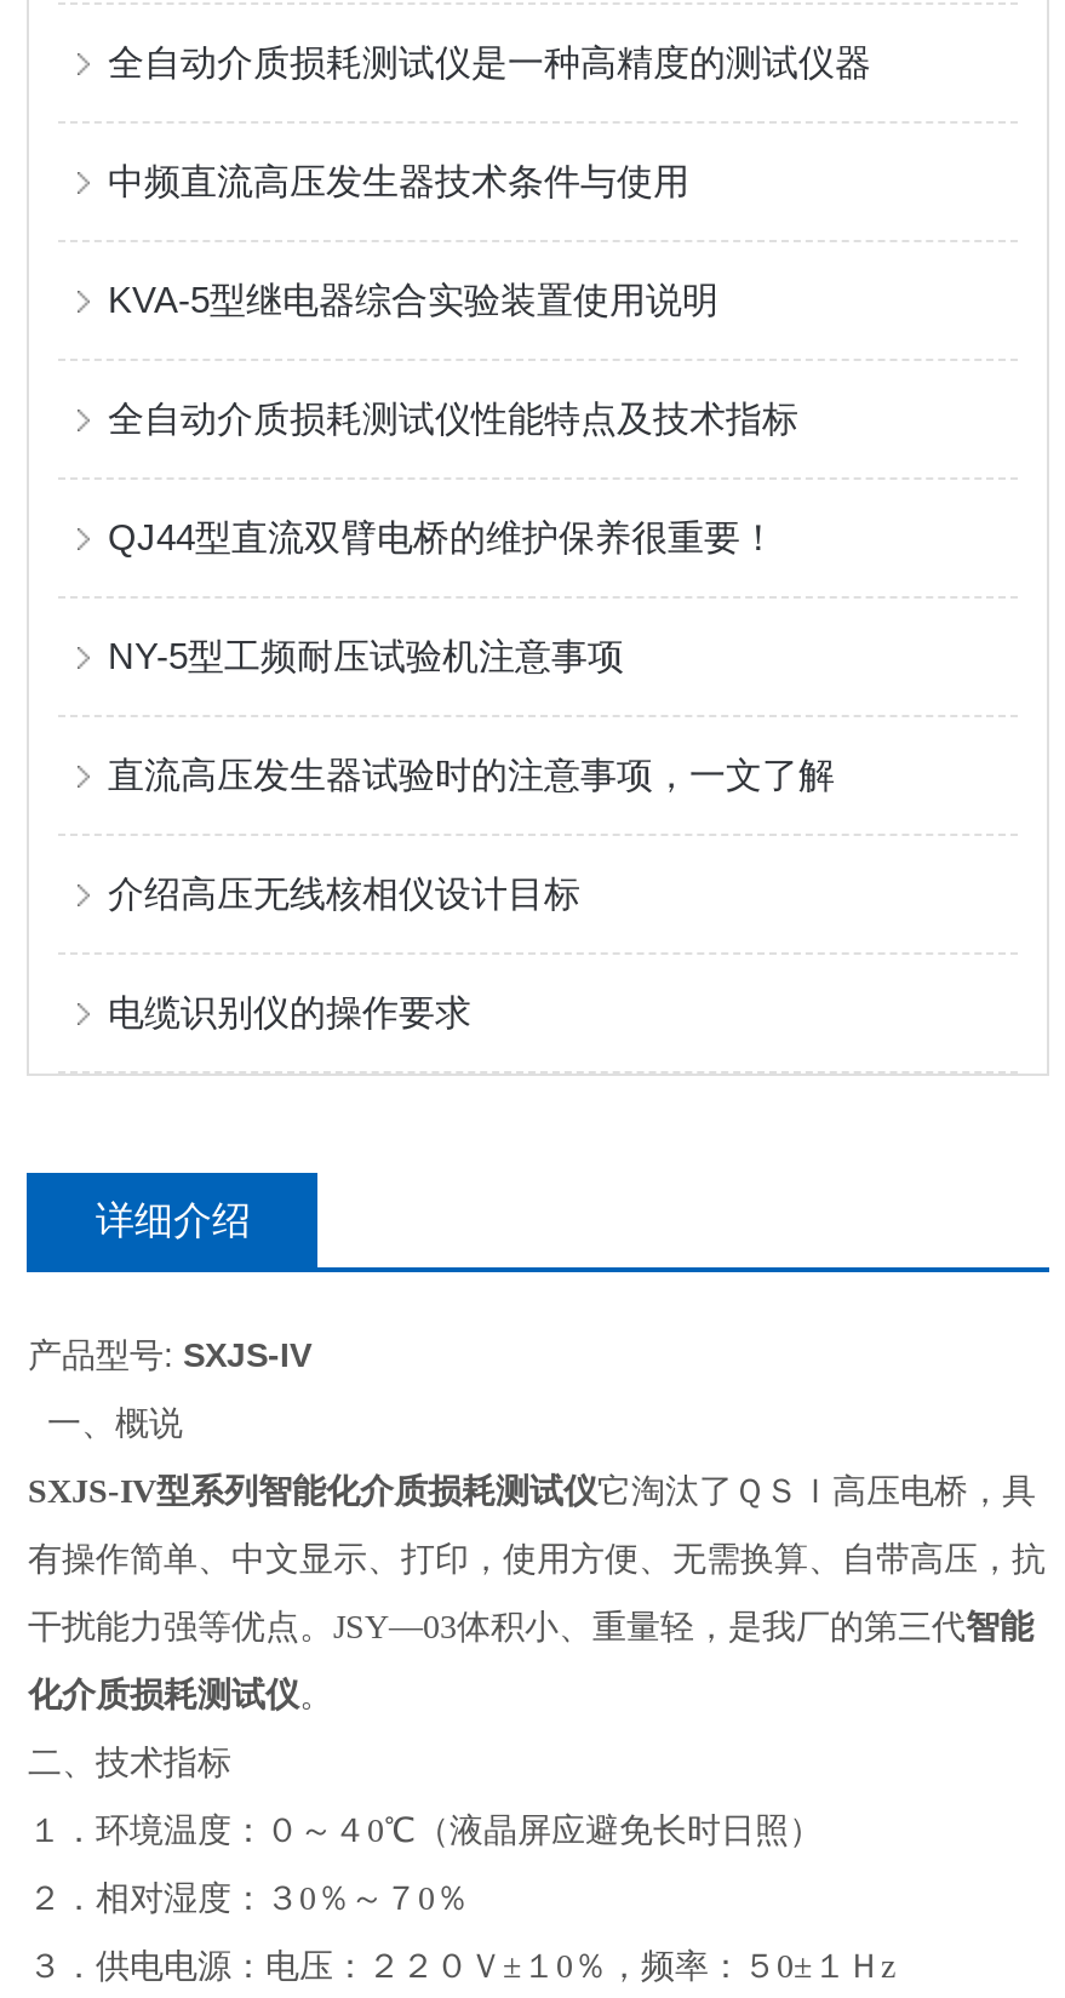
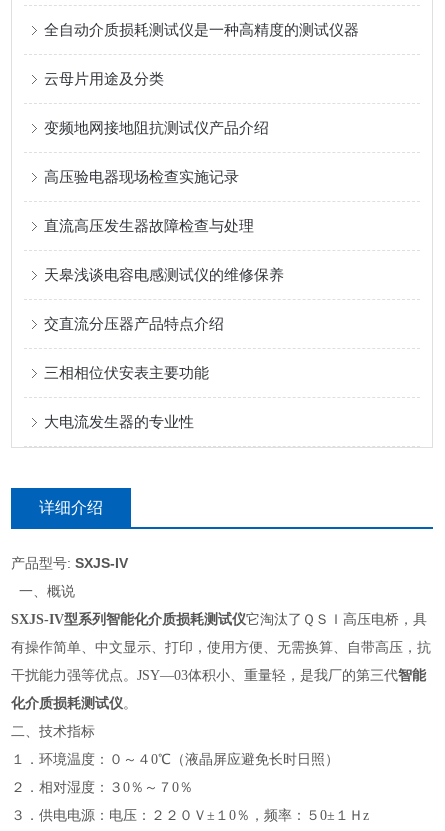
- 中频直流高压发生器技术条件与使用
+ 云母片用途及分类

- KVA-5型继电器综合实验装置使用说明
+ 变频地网接地阻抗测试仪产品介绍

- 全自动介质损耗测试仪性能特点及技术指标
+ 高压验电器现场检查实施记录

- QJ44型直流双臂电桥的维护保养很重要！
+ 直流高压发生器故障检查与处理

- NY-5型工频耐压试验机注意事项
+ 天皋浅谈电容电感测试仪的维修保养

- 直流高压发生器试验时的注意事项，一文了解
+ 交直流分压器产品特点介绍

- 介绍高压无线核相仪设计目标
+ 三相相位伏安表主要功能

- 电缆识别仪的操作要求
+ 大电流发生器的专业性
